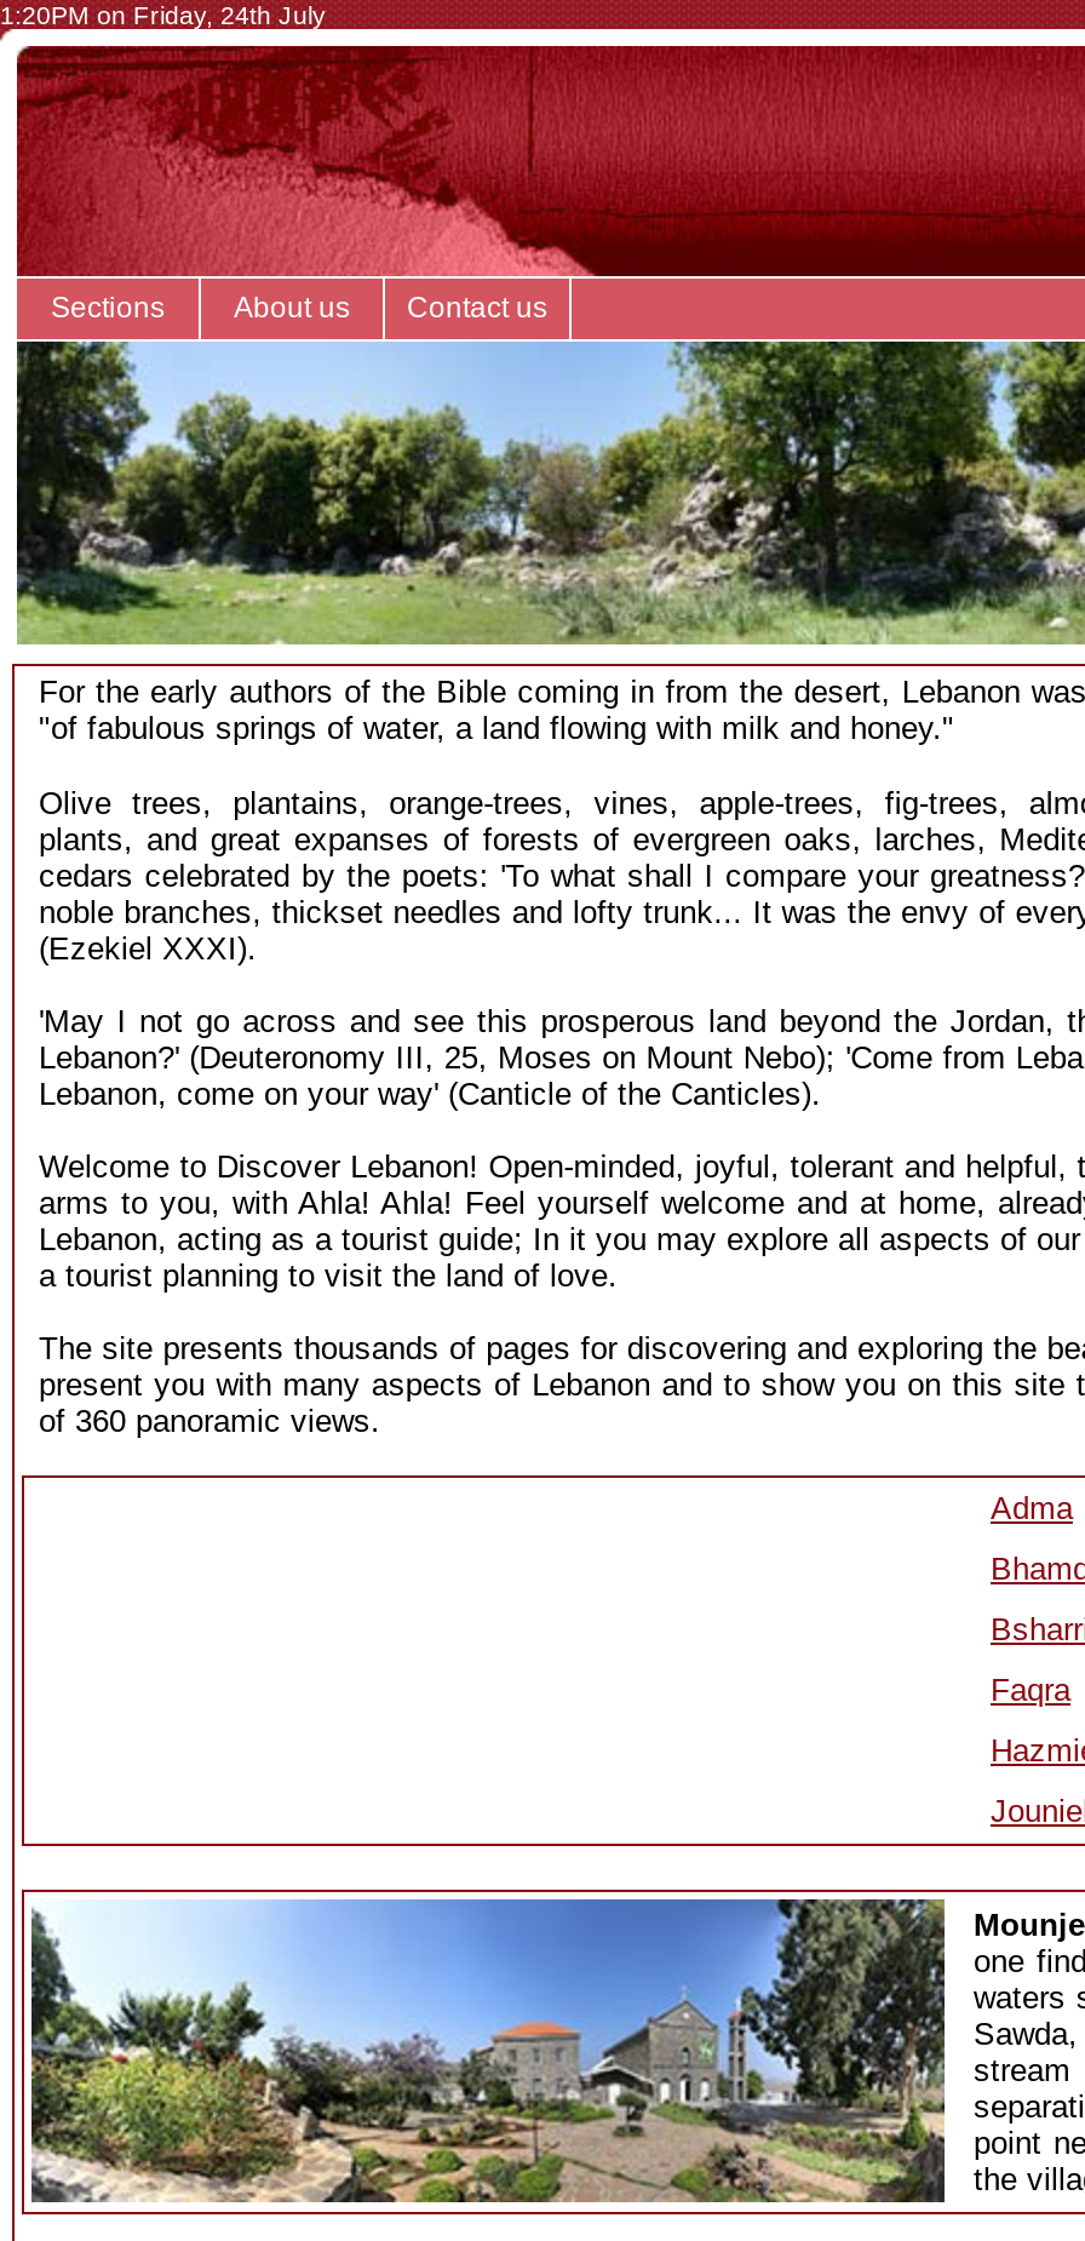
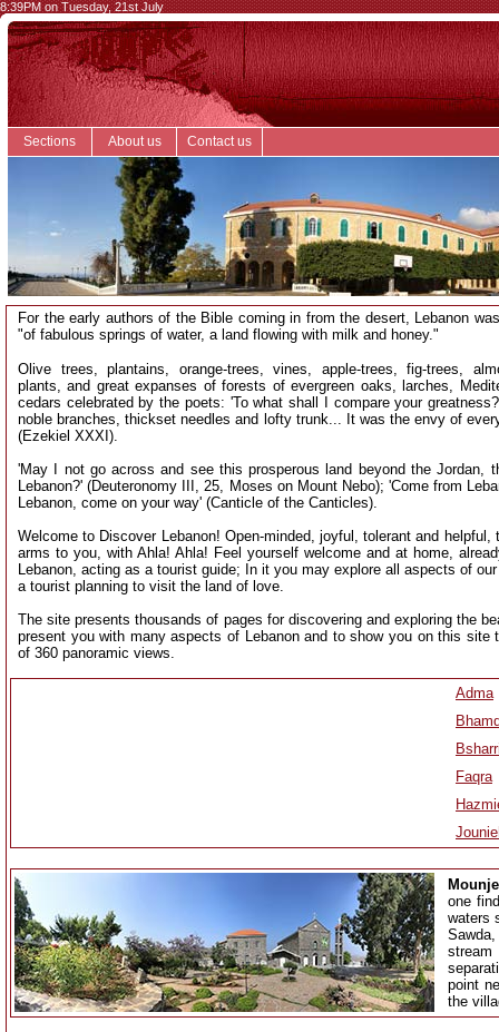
- 1:20PM on Friday, 24th July
+ 8:39PM on Tuesday, 21st July

- [image]
+ [image]
